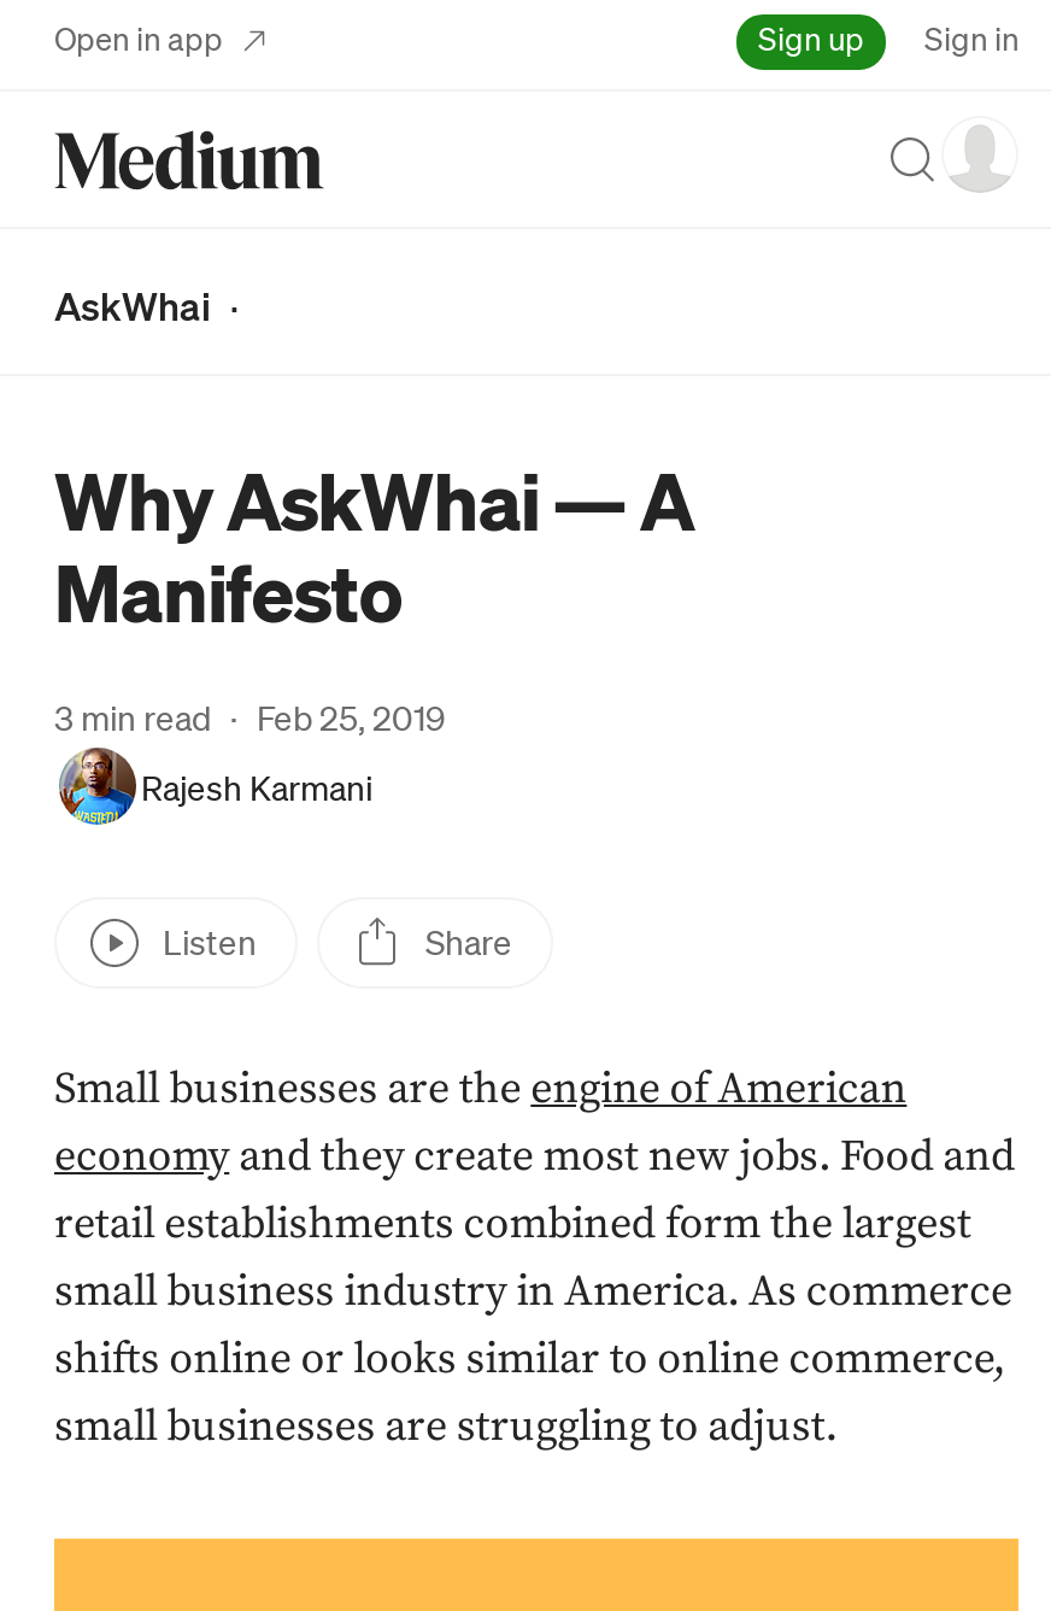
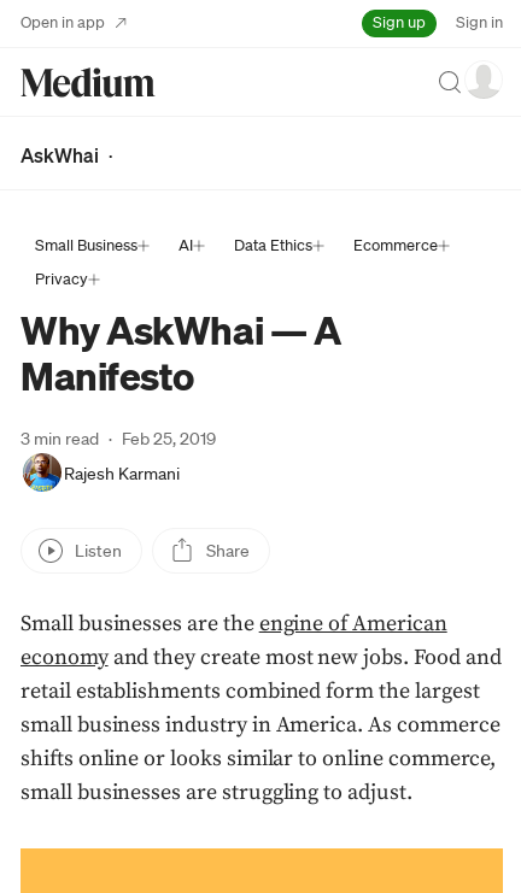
+ Small Business
+ AI
+ Data Ethics
+ Ecommerce
+ Privacy
